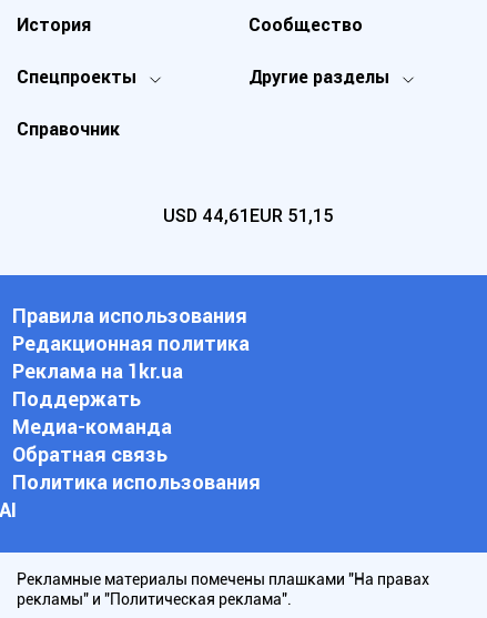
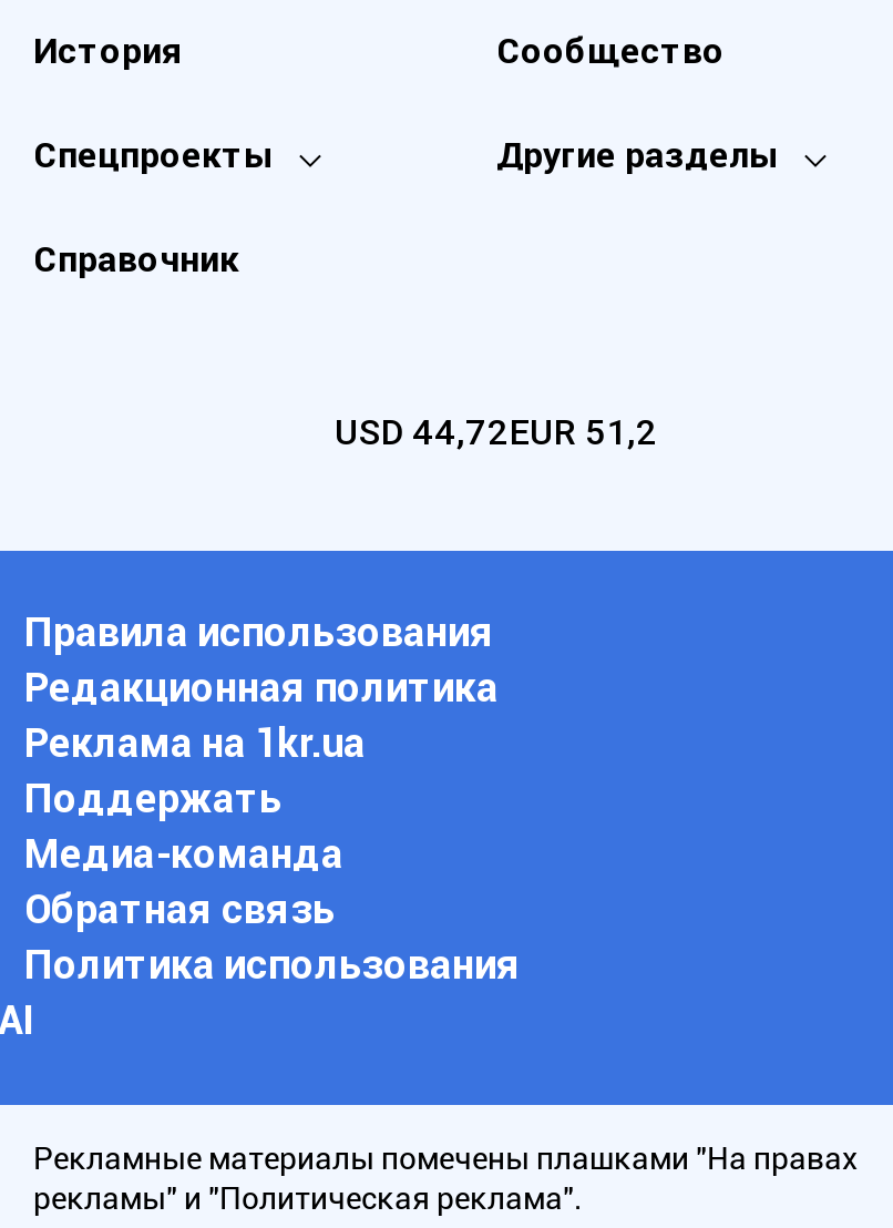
- USD 44,61EUR 51,15
+ USD 44,72EUR 51,2
